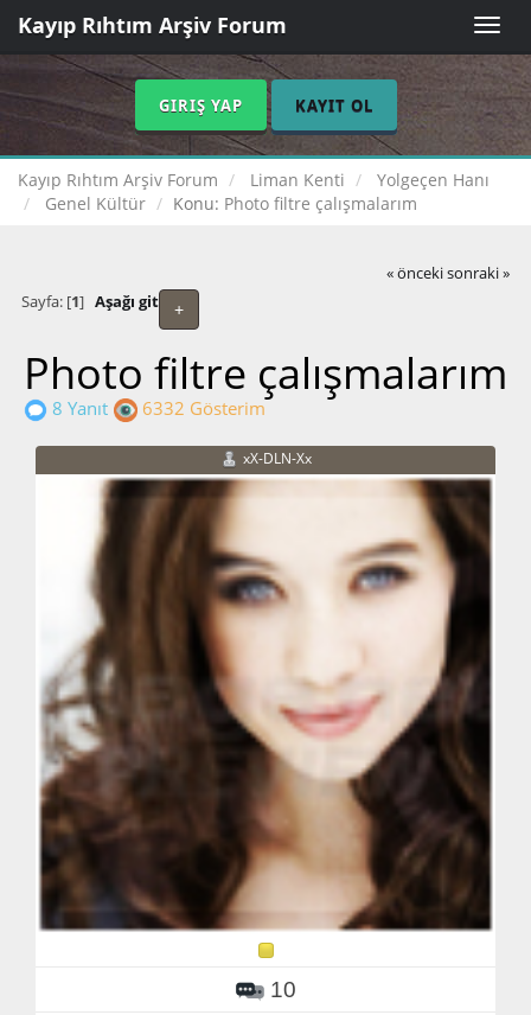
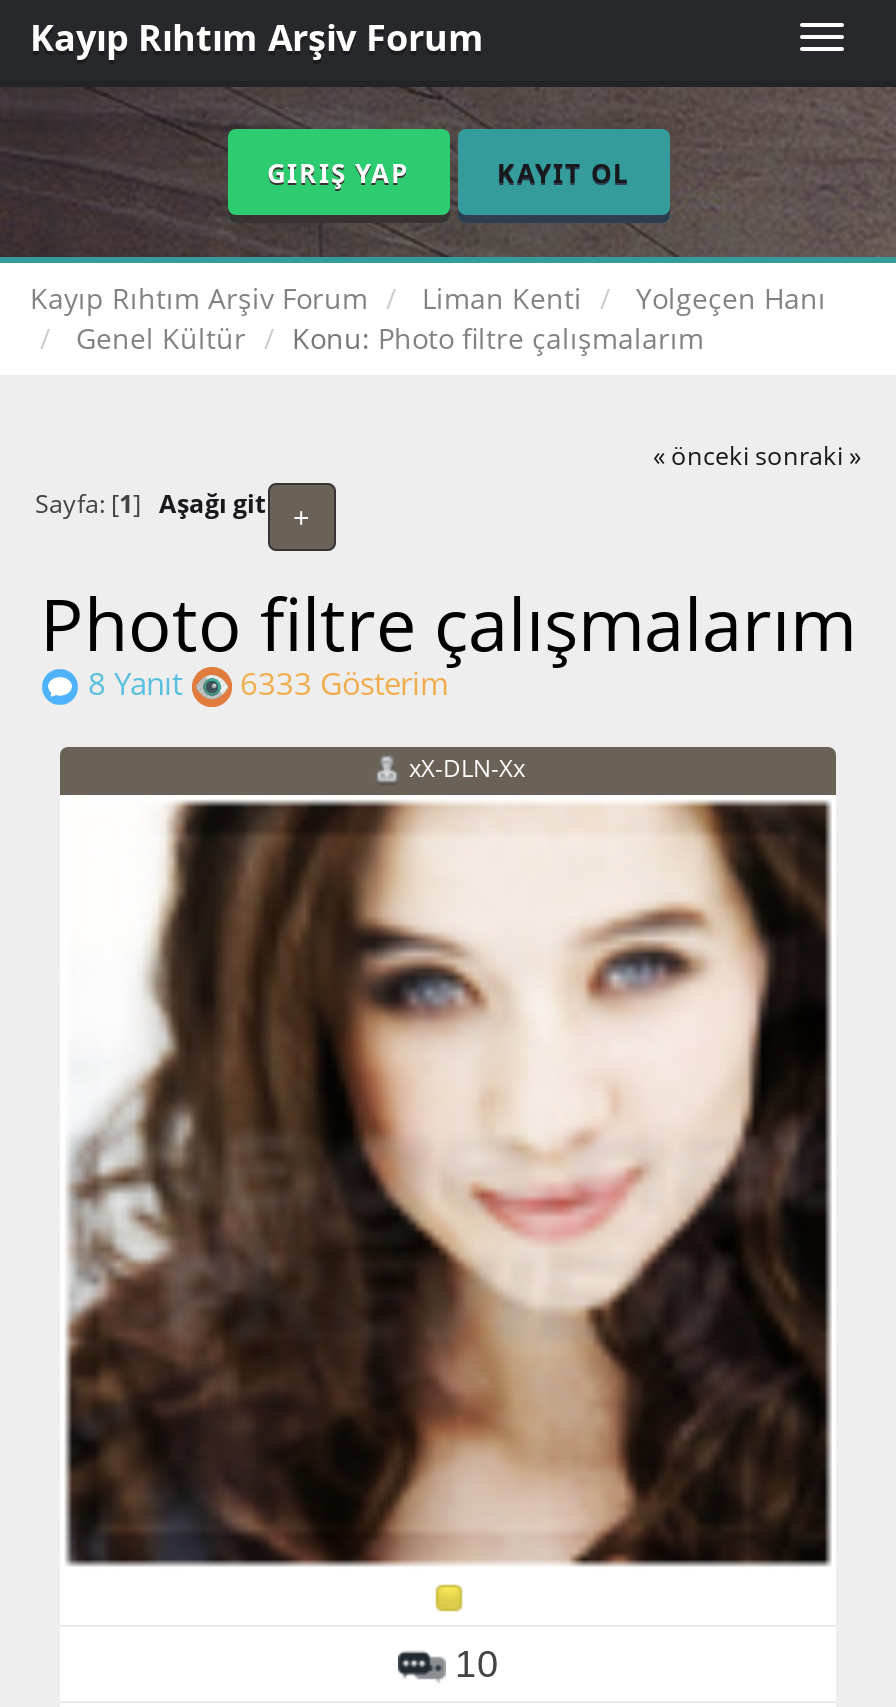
- 8 Yanıt 6332 Gösterim
+ 8 Yanıt 6333 Gösterim
